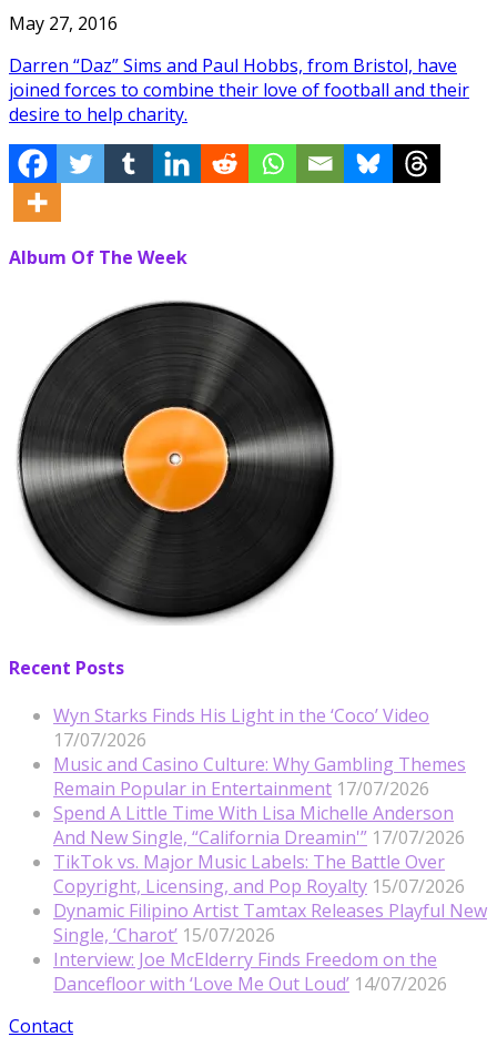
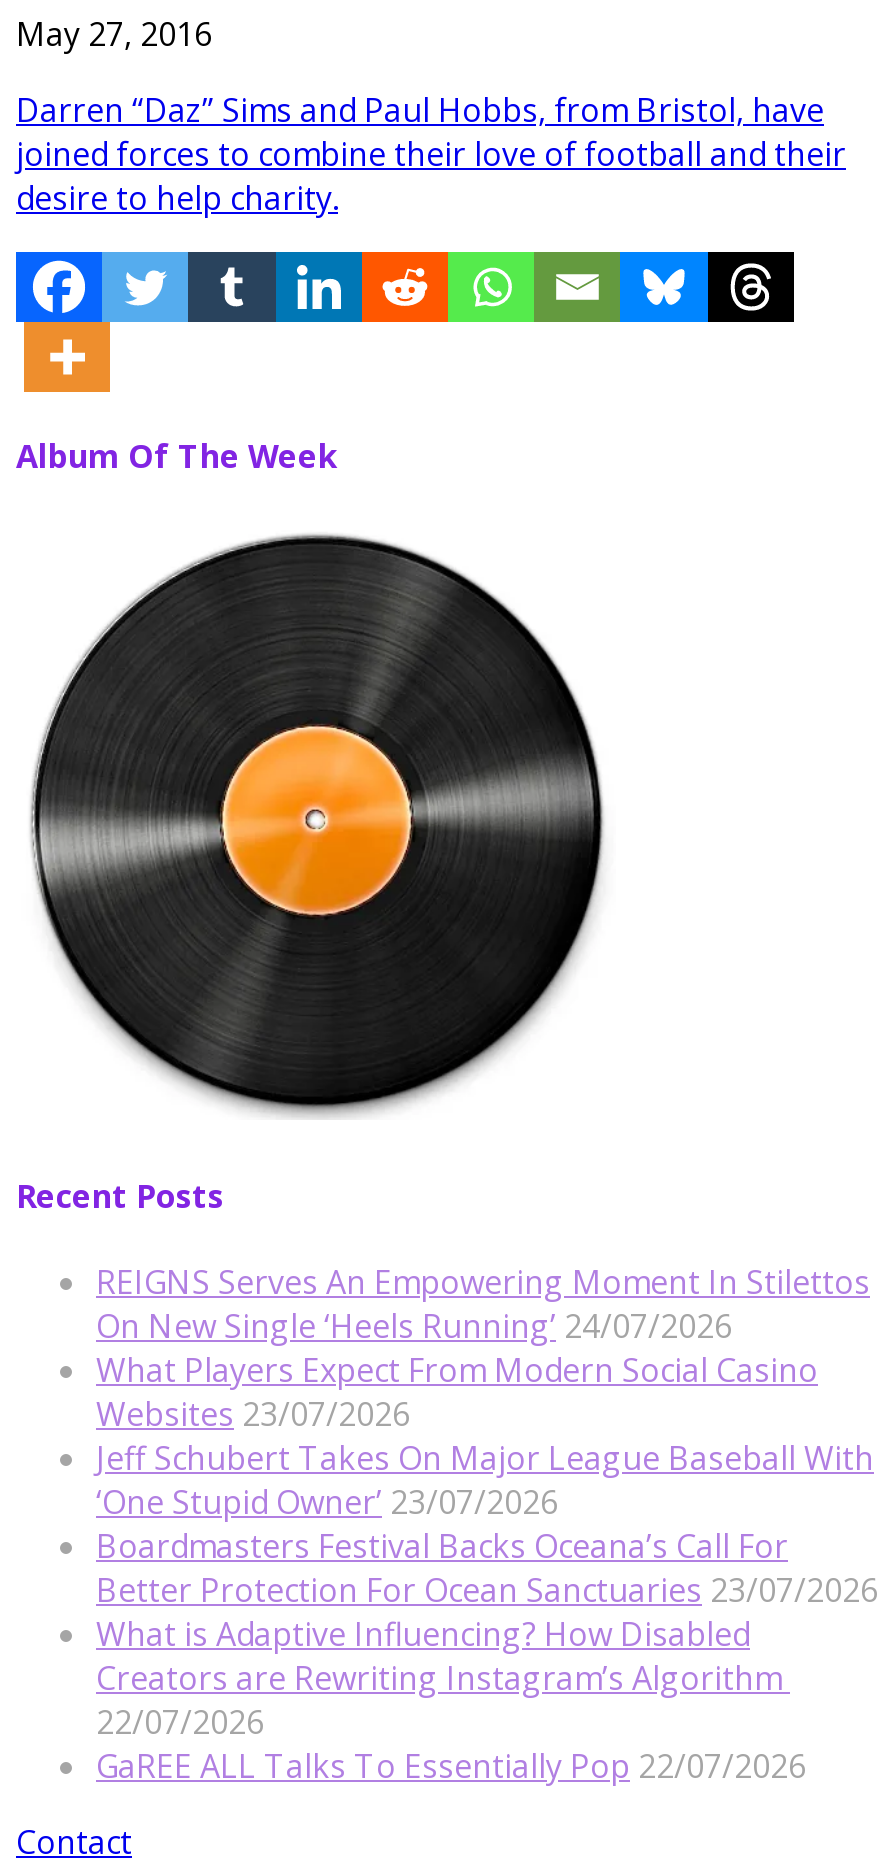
- Wyn Starks Finds His Light in the ‘Coco’ Video
- 17/07/2026
- Music and Casino Culture: Why Gambling Themes
- Remain Popular in Entertainment 17/07/2026
- Spend A Little Time With Lisa Michelle Anderson
- And New Single, “California Dreamin'” 17/07/2026
- TikTok vs. Major Music Labels: The Battle Over
- Copyright, Licensing, and Pop Royalty 15/07/2026
- Dynamic Filipino Artist Tamtax Releases Playful New
- Single, ‘Charot’ 15/07/2026
- Interview: Joe McElderry Finds Freedom on the
- Dancefloor with ‘Love Me Out Loud’ 14/07/2026
+ REIGNS Serves An Empowering Moment In Stilettos
+ On New Single ‘Heels Running’ 24/07/2026
+ What Players Expect From Modern Social Casino
+ Websites 23/07/2026
+ Jeff Schubert Takes On Major League Baseball With
+ ‘One Stupid Owner’ 23/07/2026
+ Boardmasters Festival Backs Oceana’s Call For
+ Better Protection For Ocean Sanctuaries 23/07/2026
+ What is Adaptive Influencing? How Disabled
+ Creators are Rewriting Instagram’s Algorithm
+ 22/07/2026
+ GaREE ALL Talks To Essentially Pop 22/07/2026
